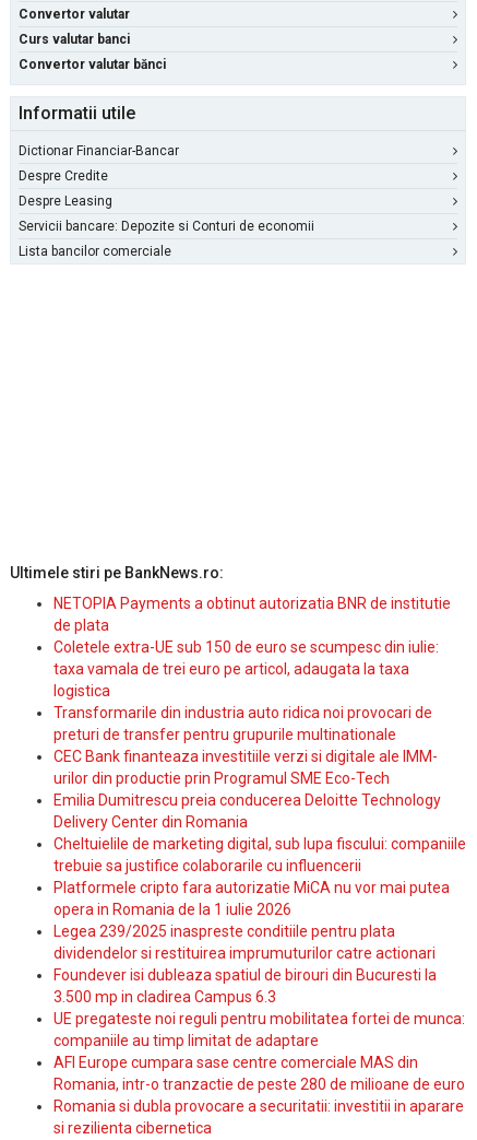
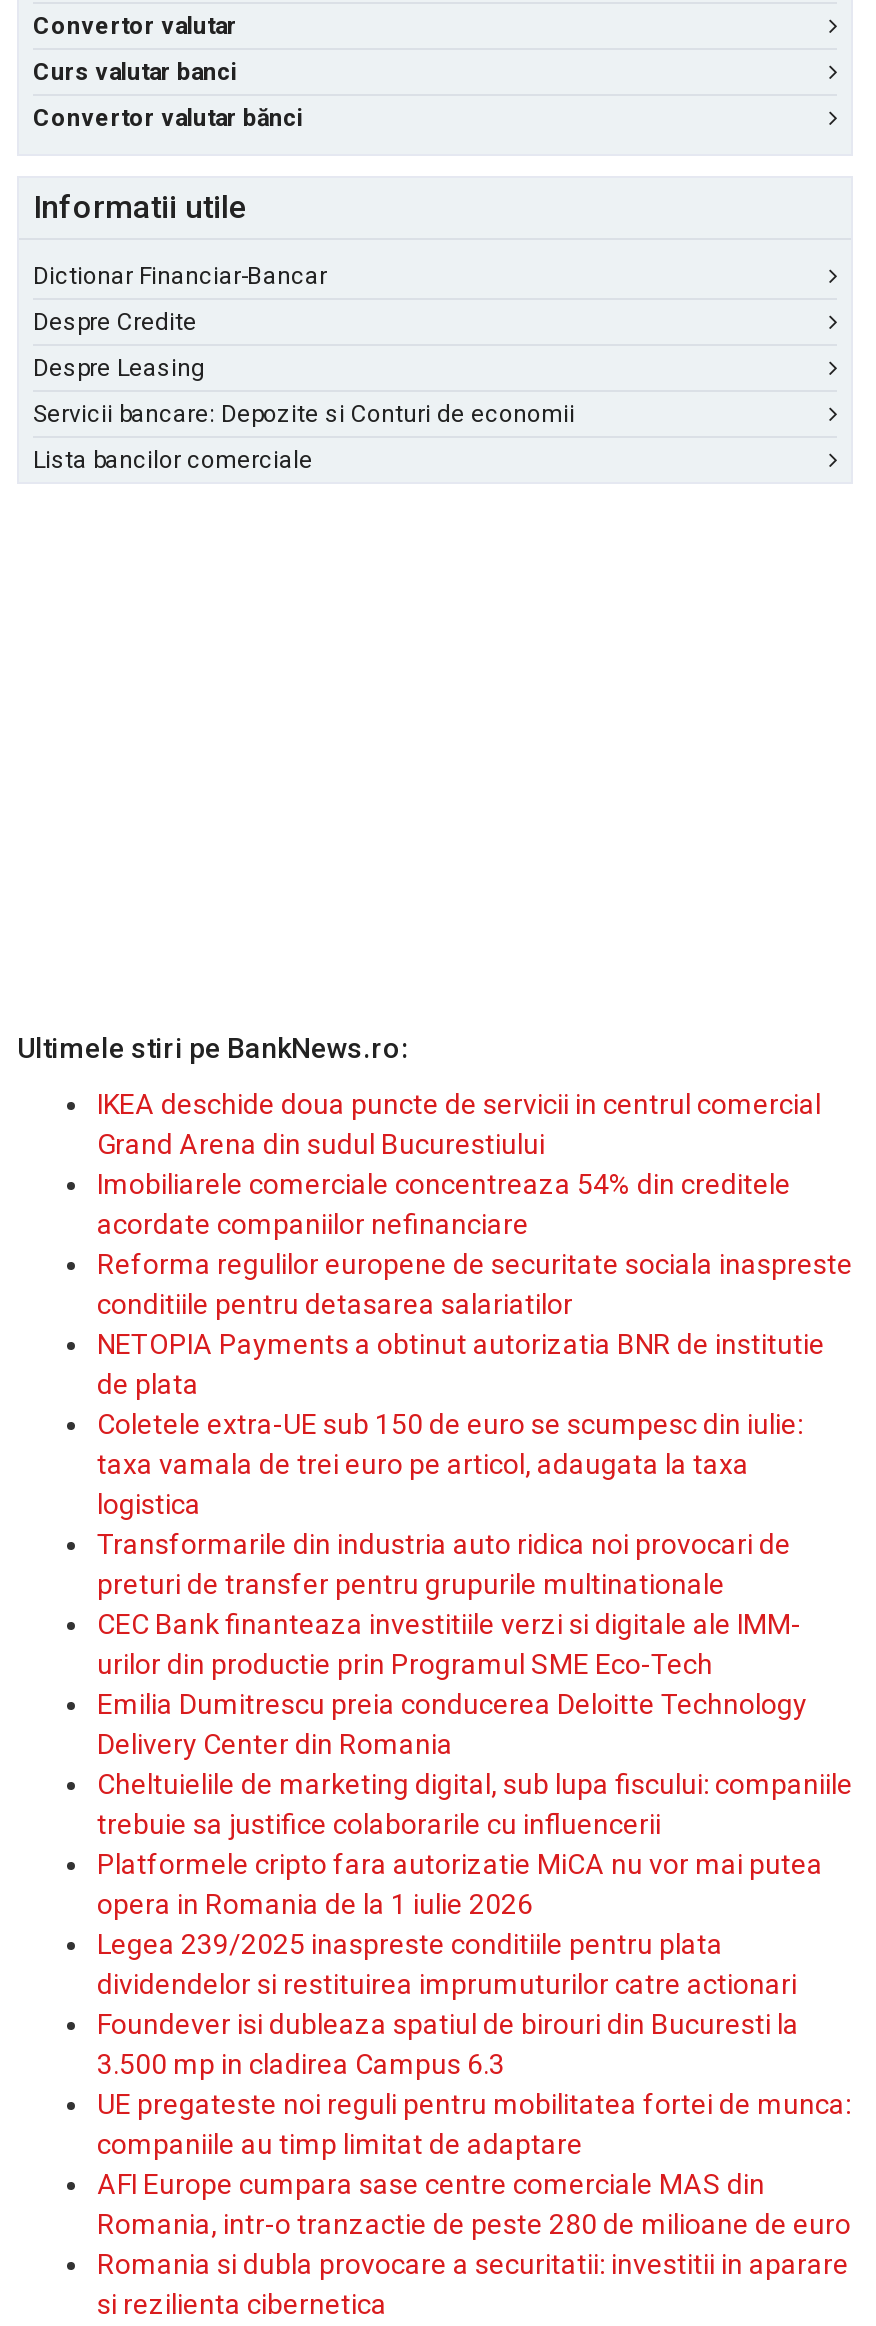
+ IKEA deschide doua puncte de servicii in centrul comercial
+ Grand Arena din sudul Bucurestiului
+ Imobiliarele comerciale concentreaza 54% din creditele
+ acordate companiilor nefinanciare
+ Reforma regulilor europene de securitate sociala inaspreste
+ conditiile pentru detasarea salariatilor
